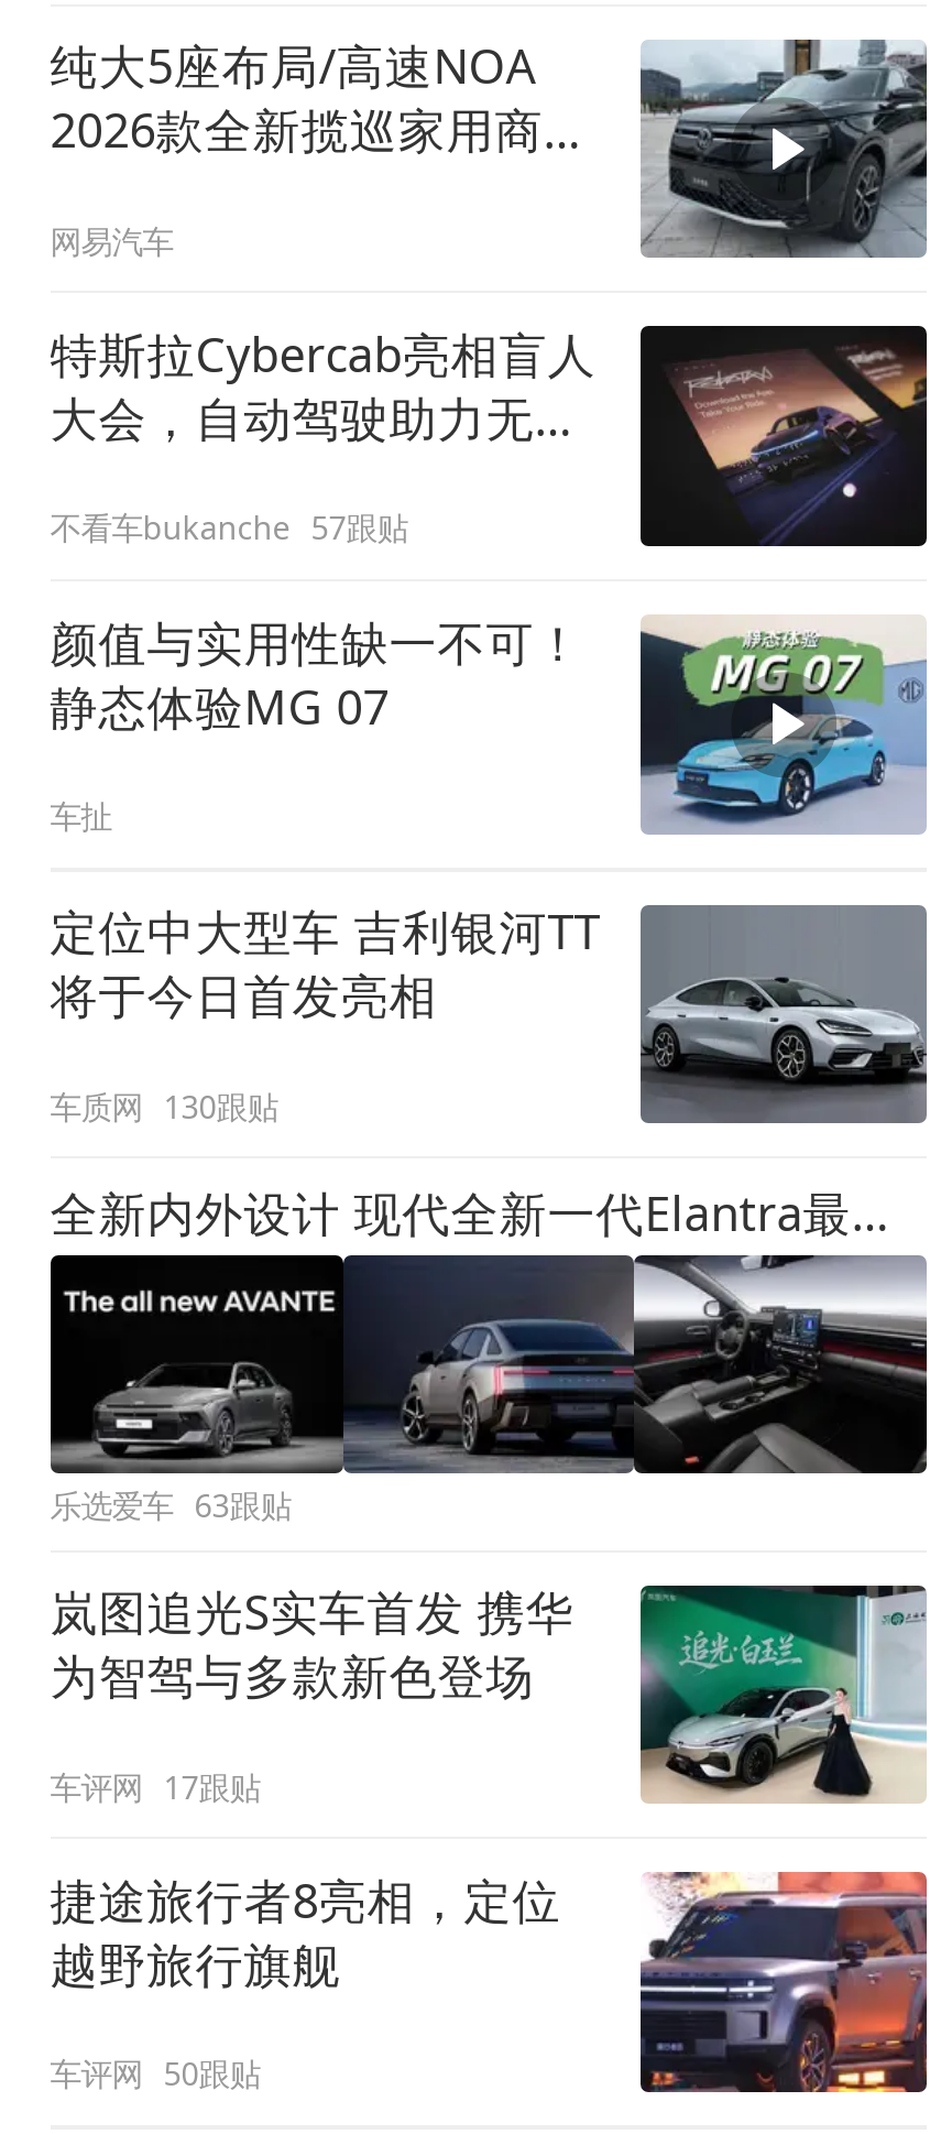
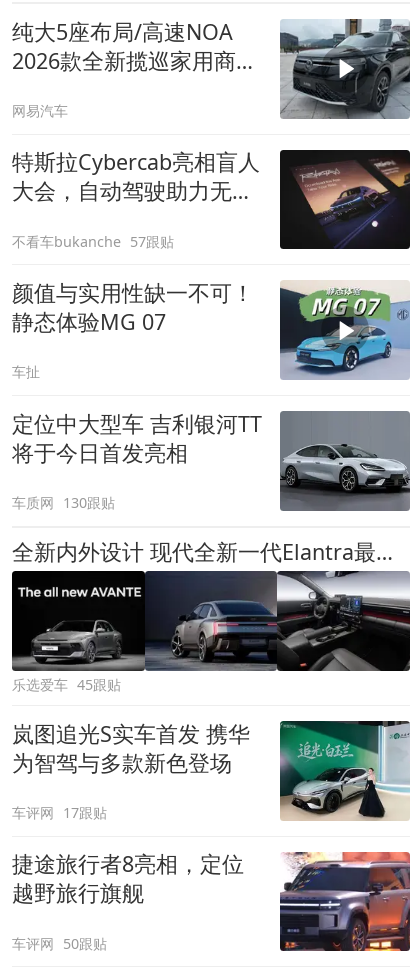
- 乐选爱车 63跟贴
+ 乐选爱车 45跟贴
